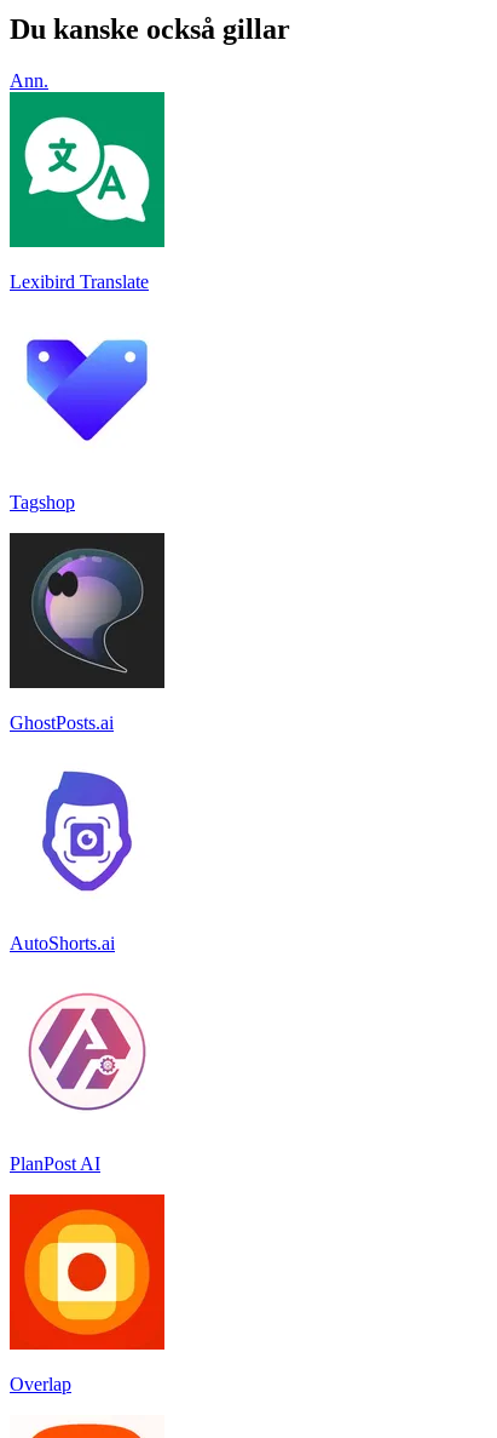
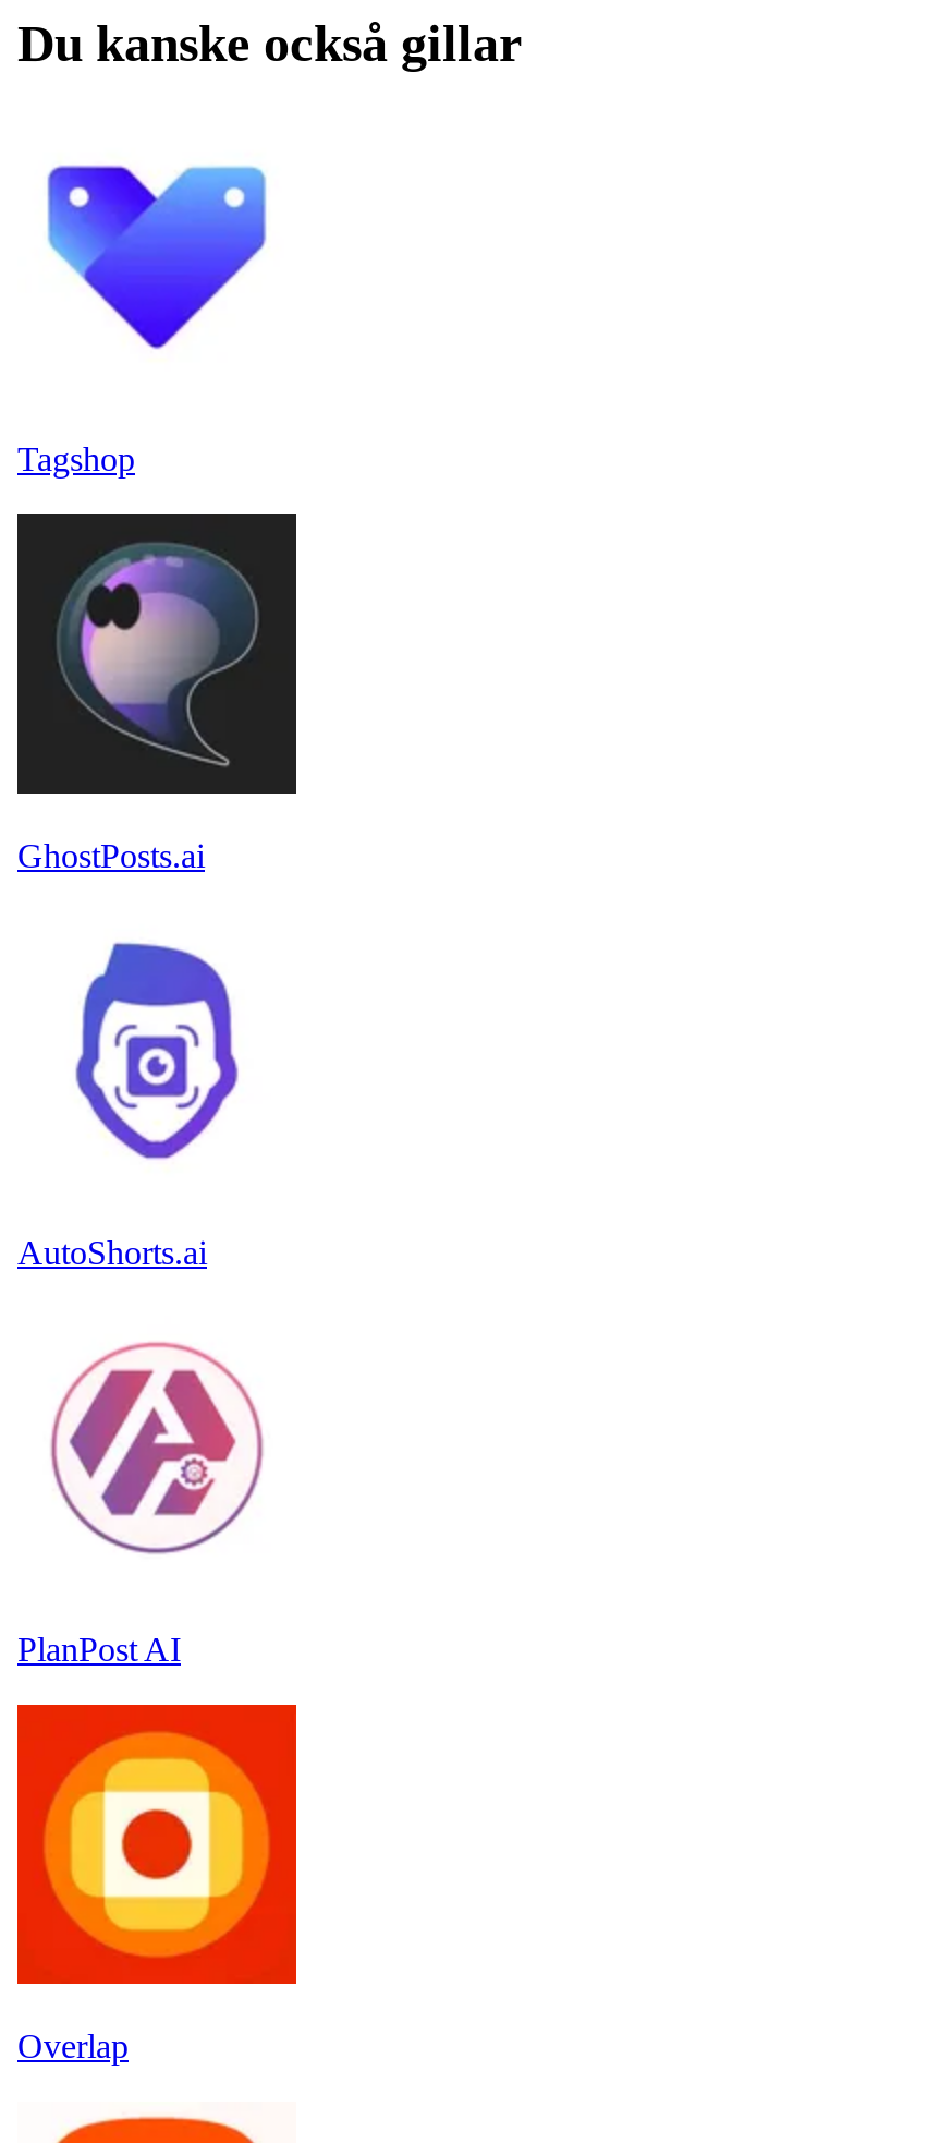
- Ann.

- [image]
- Lexibird Translate
